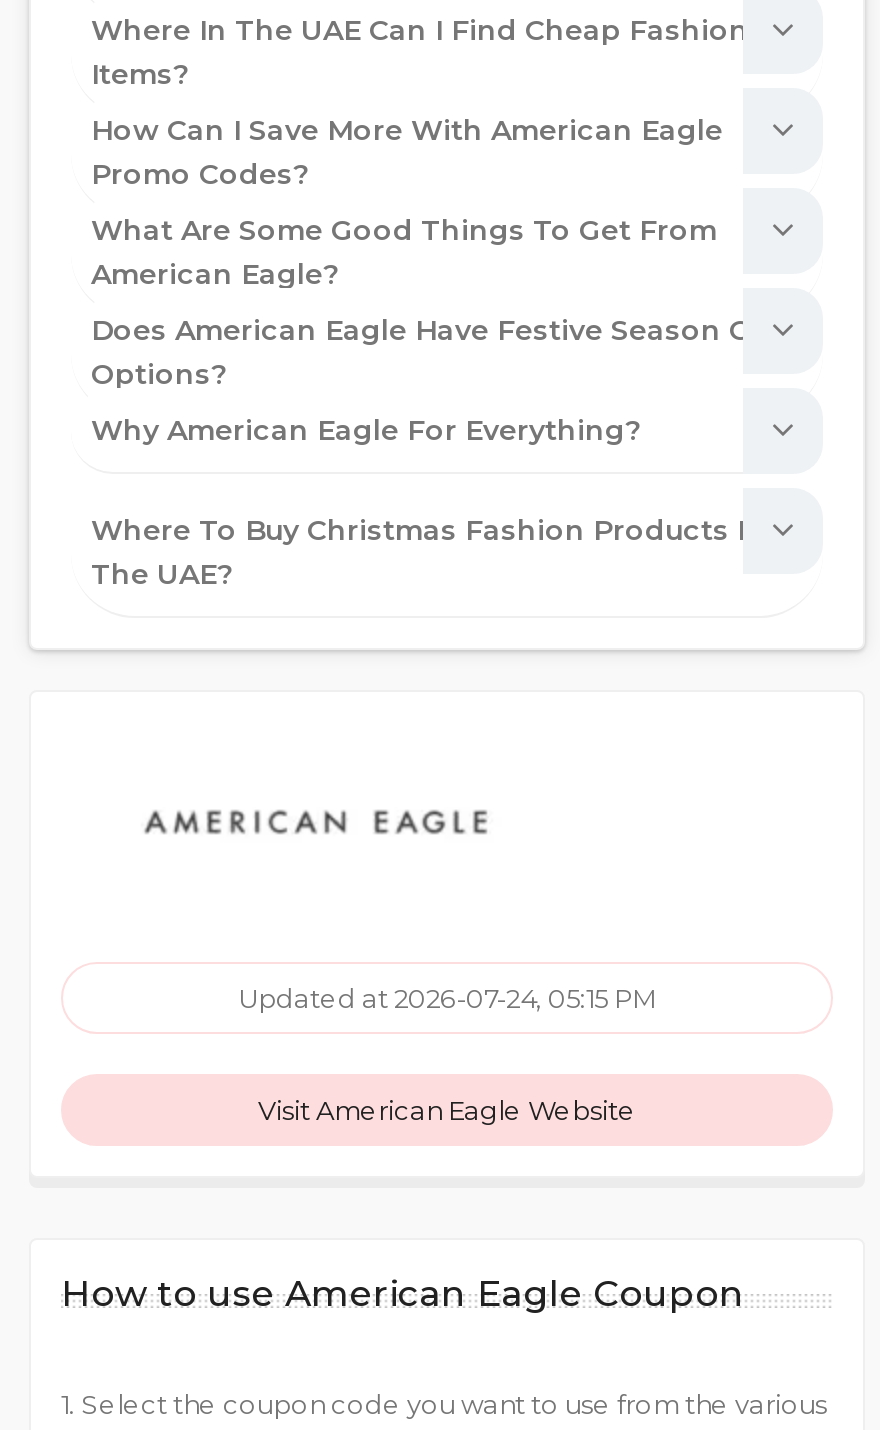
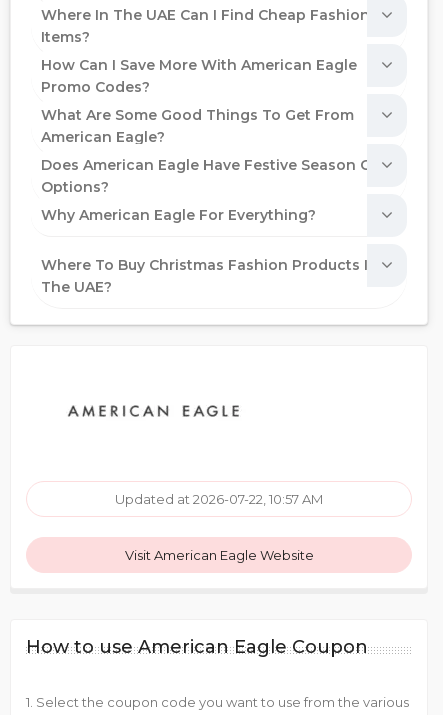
- Updated at 2026-07-24, 05:15 PM
+ Updated at 2026-07-22, 10:57 AM
